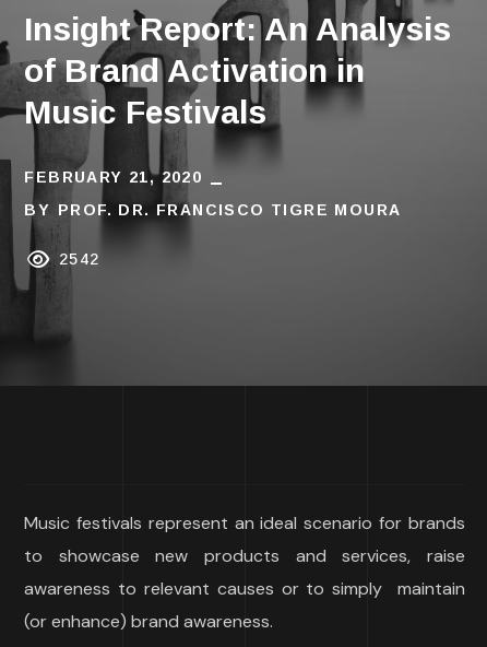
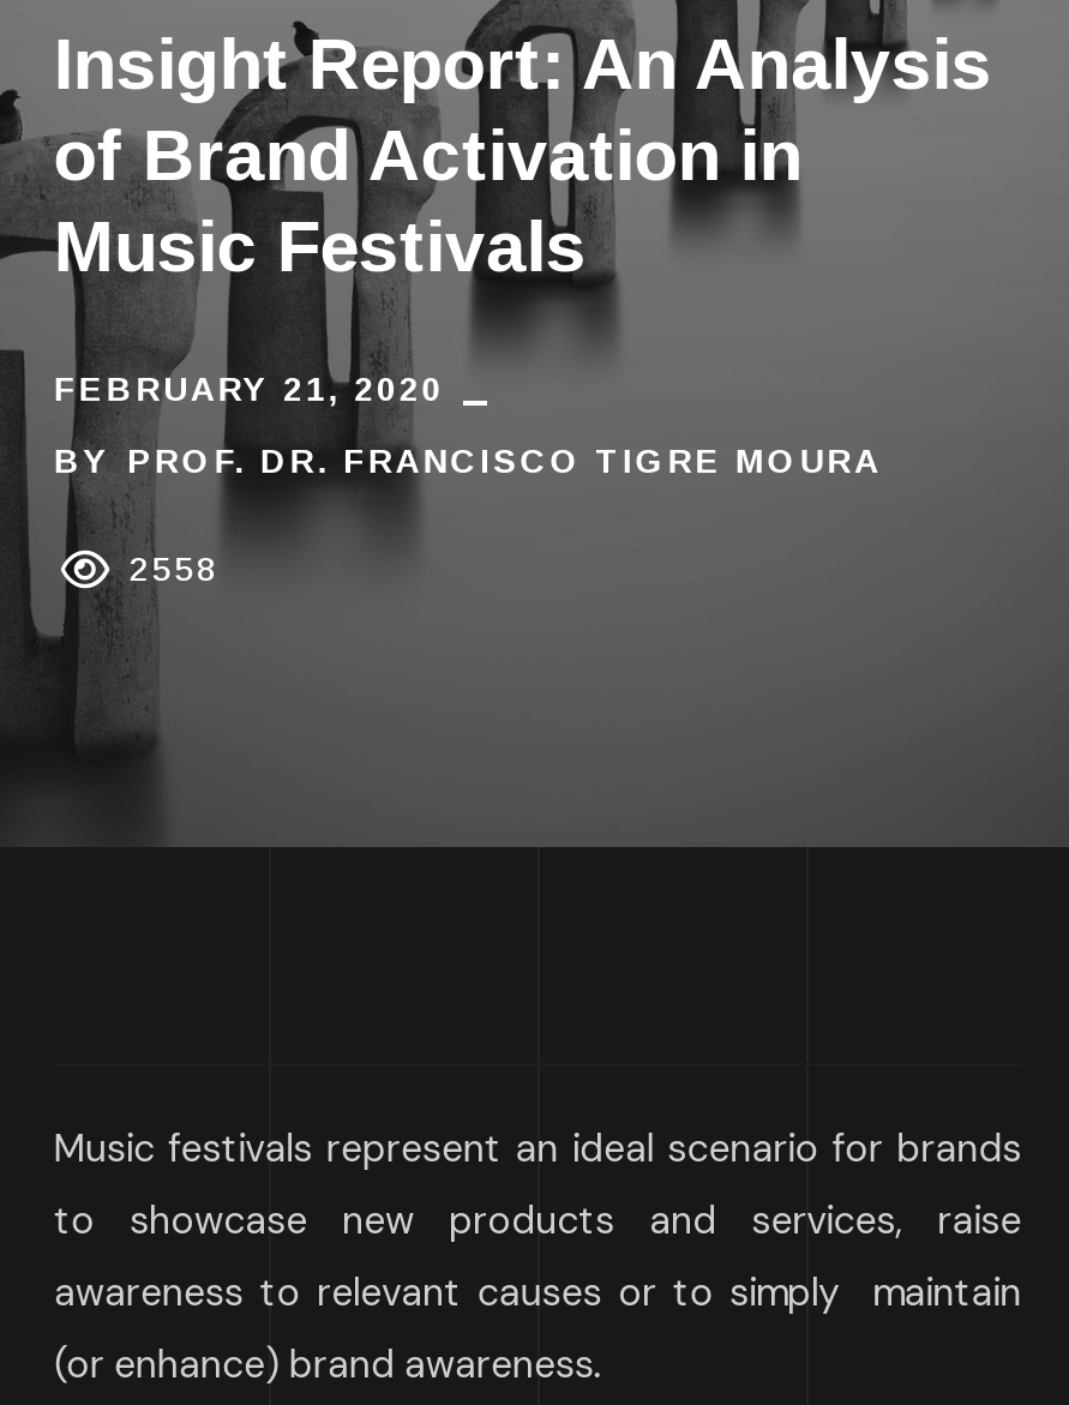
- 2542
+ 2558
